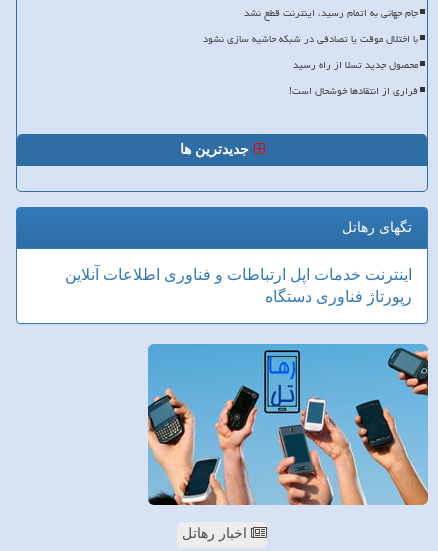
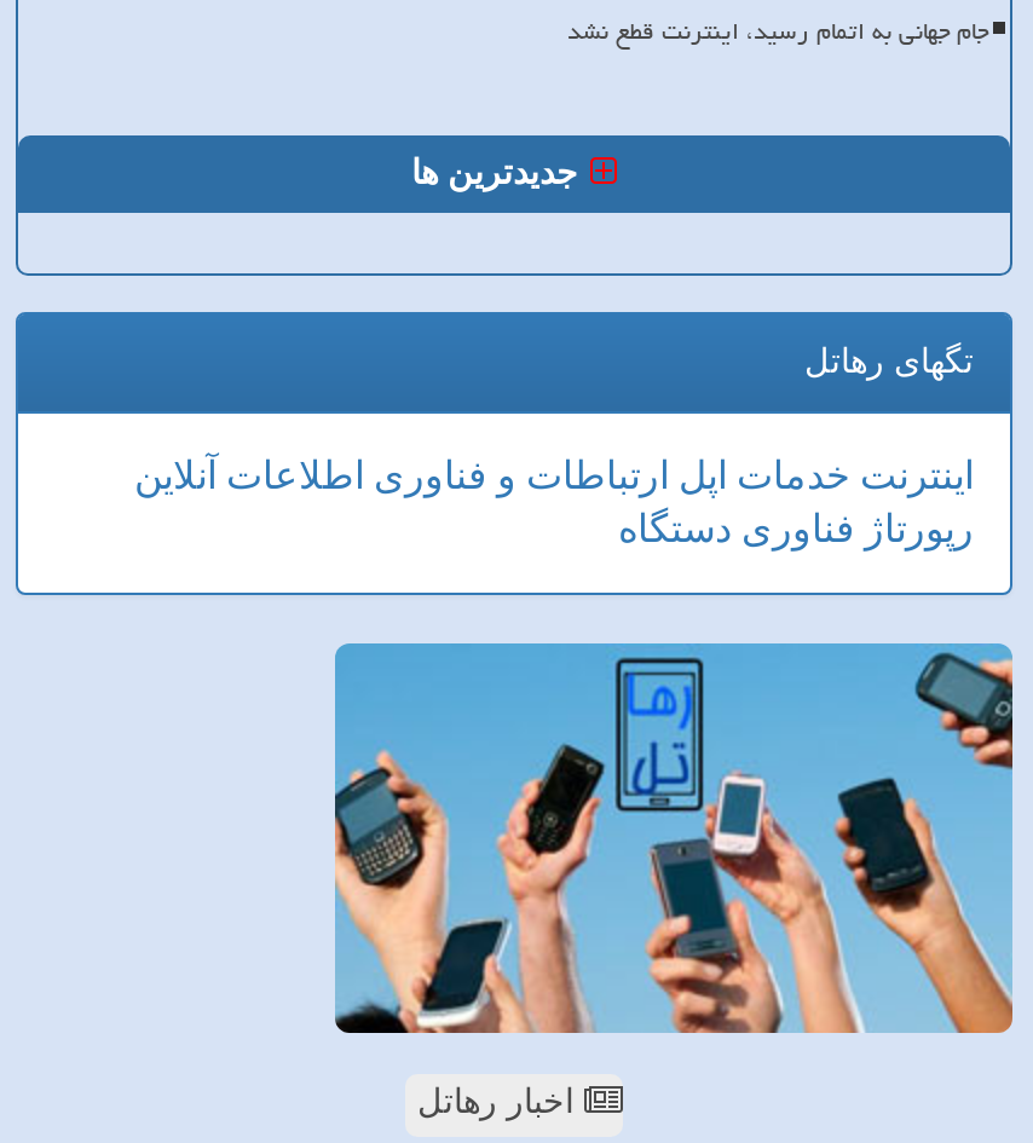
- با اختلال موقت یا تصادفی در شبکه حاشیه سازی نشود
- محصول جدید تسلا از راه رسید
- فراری از انتقادها خوشحال است!
